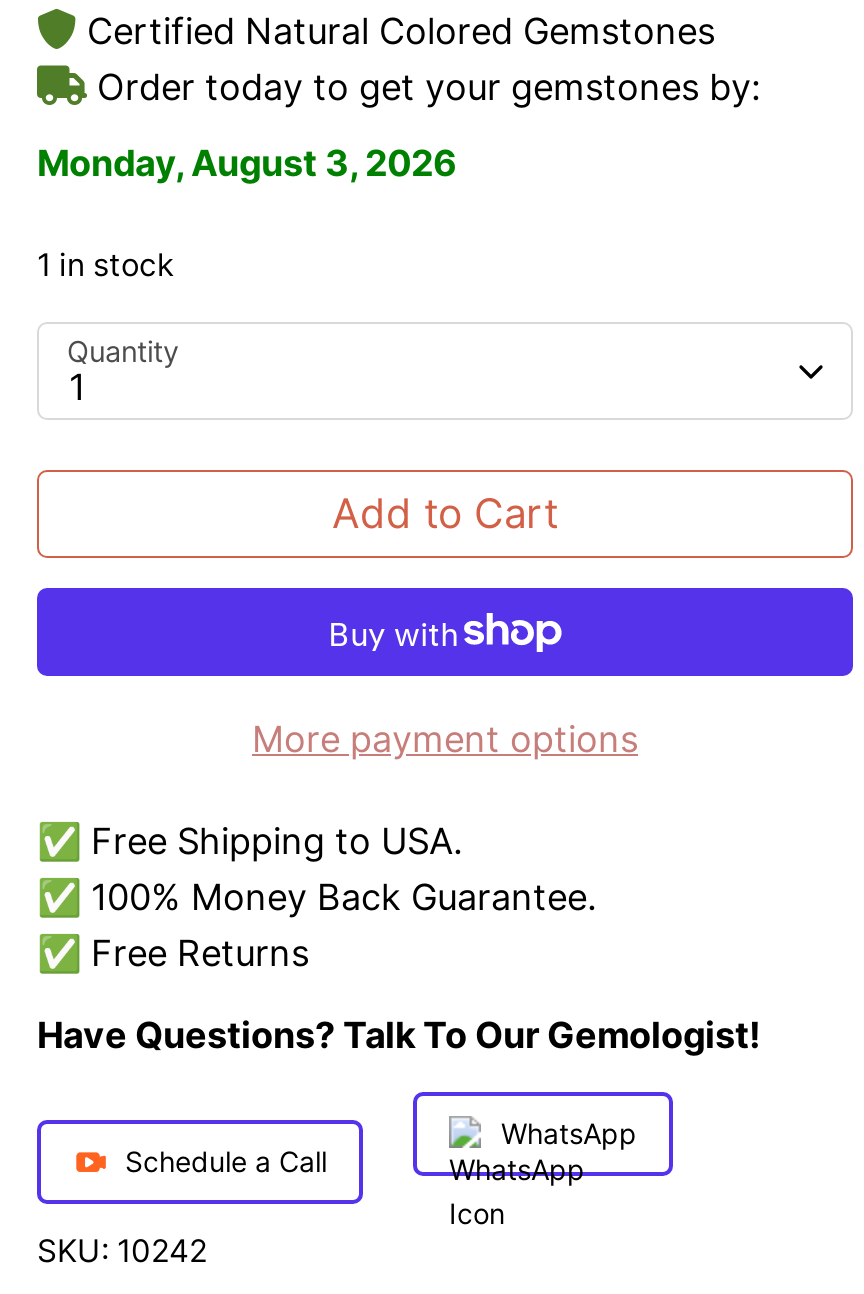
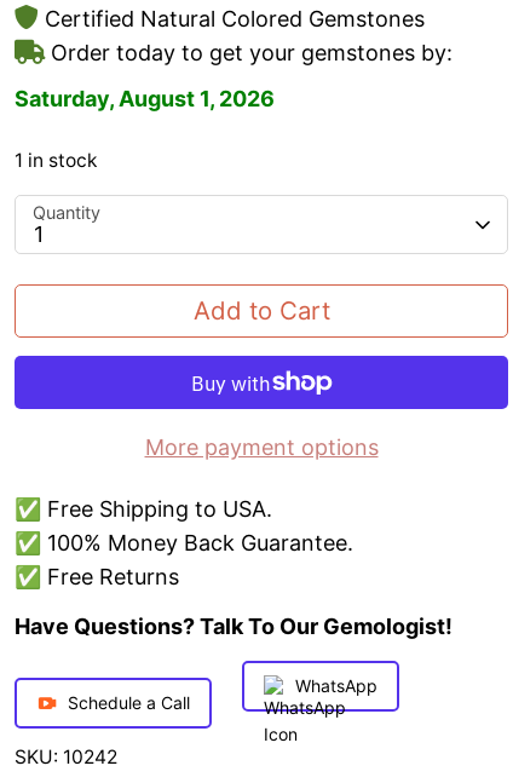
- Monday, August 3, 2026
+ Saturday, August 1, 2026
